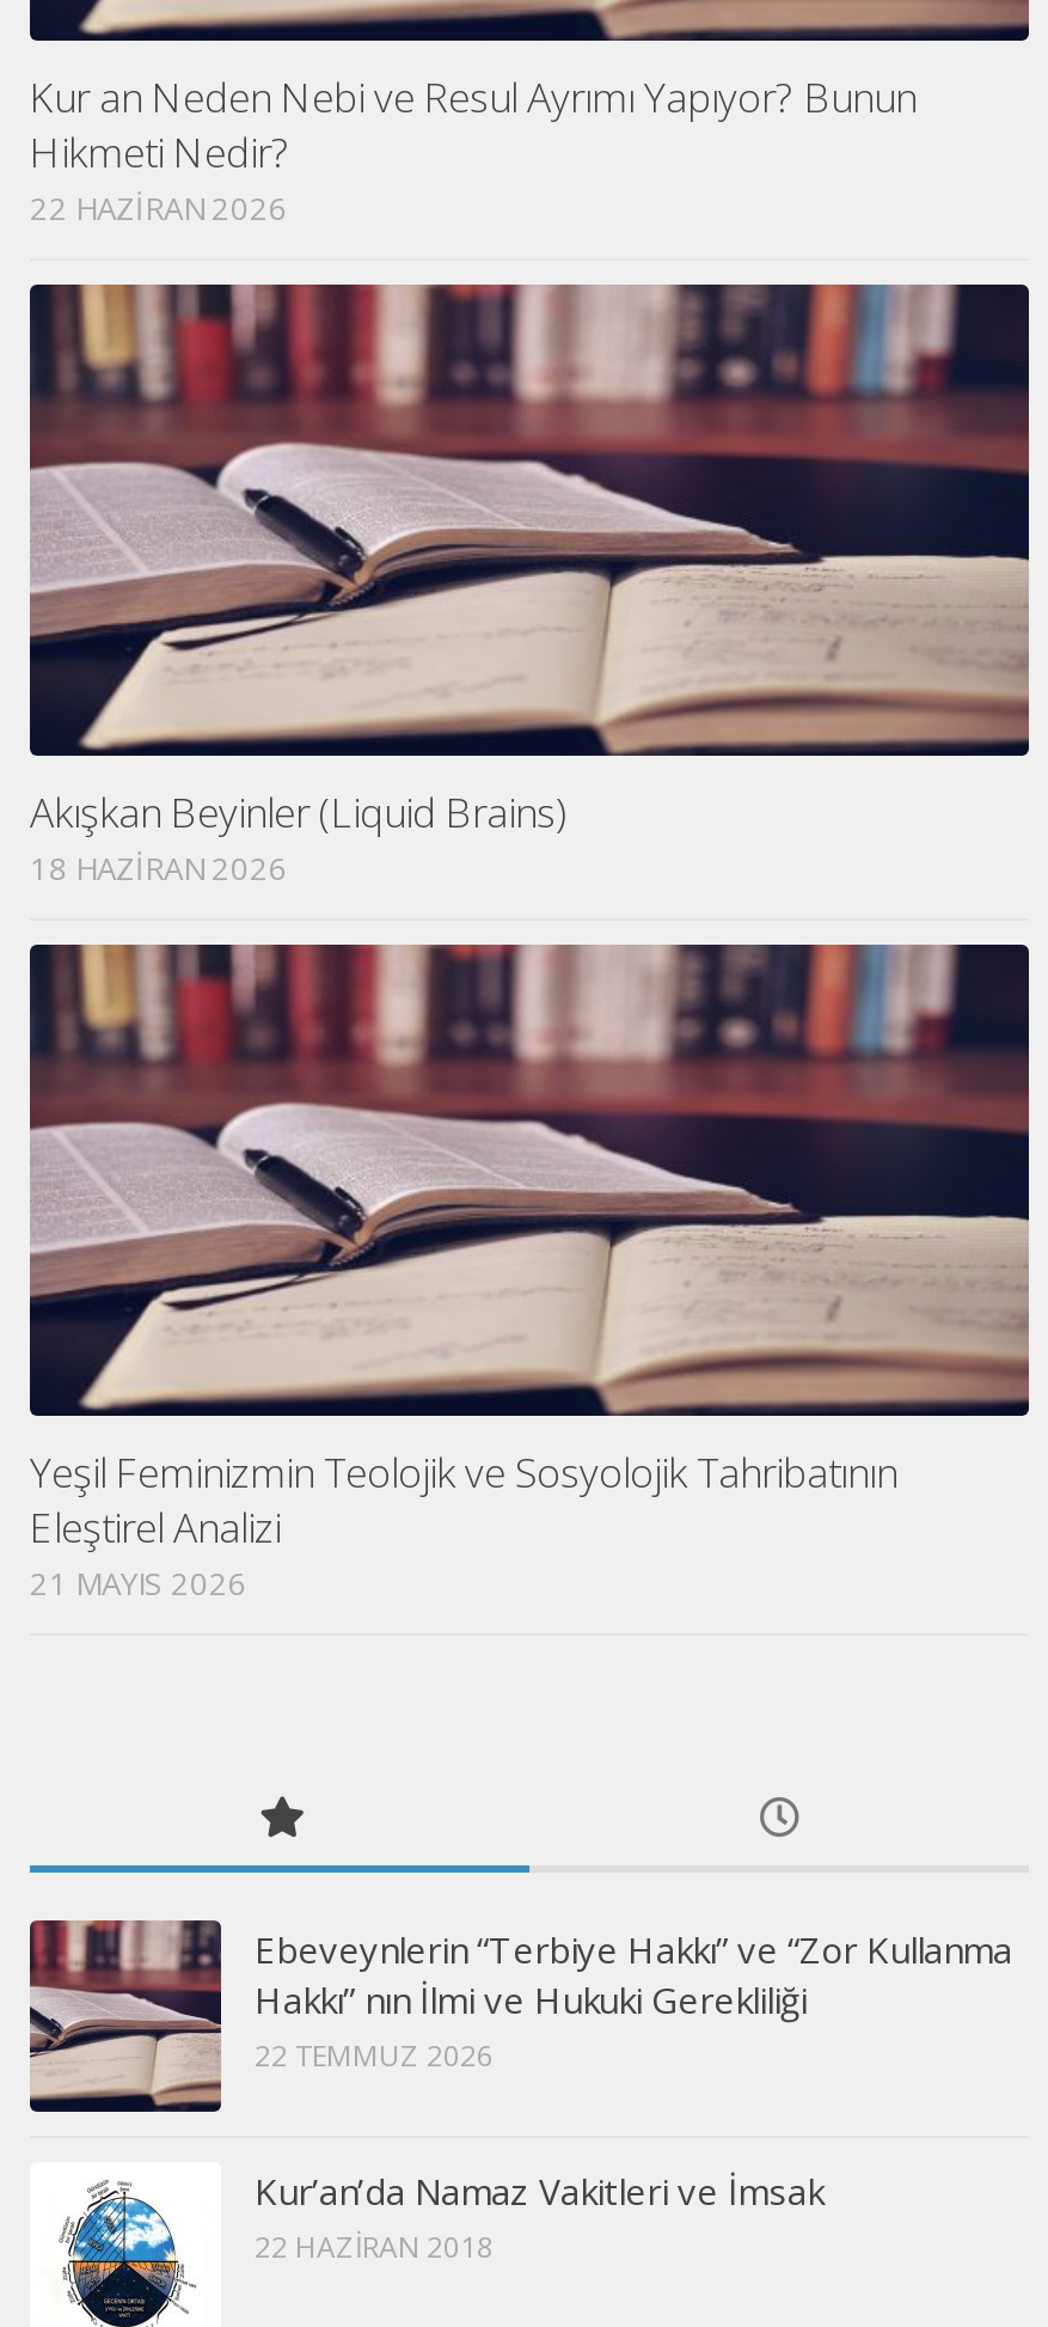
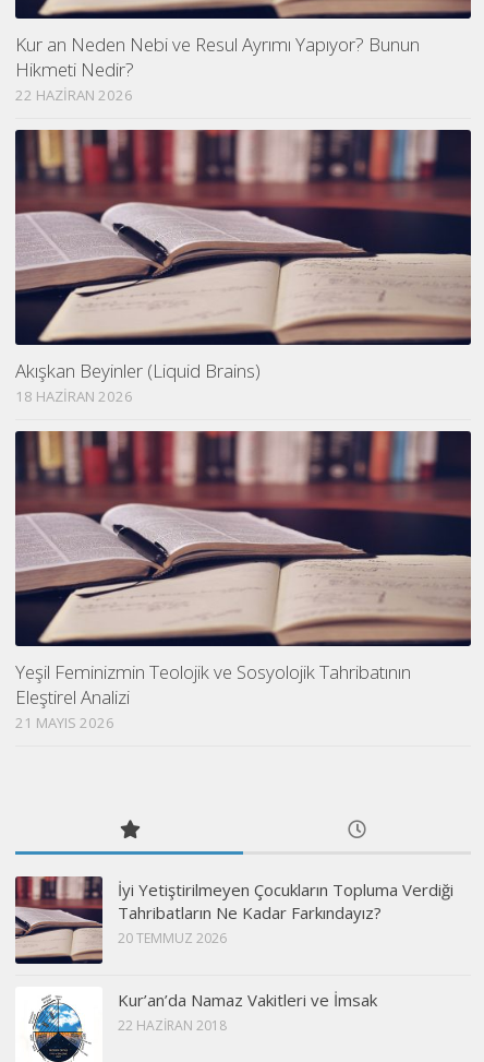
- Ebeveynlerin “Terbiye Hakkı” ve “Zor Kullanma
- Hakkı” nın İlmi ve Hukuki Gerekliliği
- 22 TEMMUZ 2026
+ İyi Yetiştirilmeyen Çocukların Topluma Verdiği
+ Tahribatların Ne Kadar Farkındayız?
+ 20 TEMMUZ 2026
